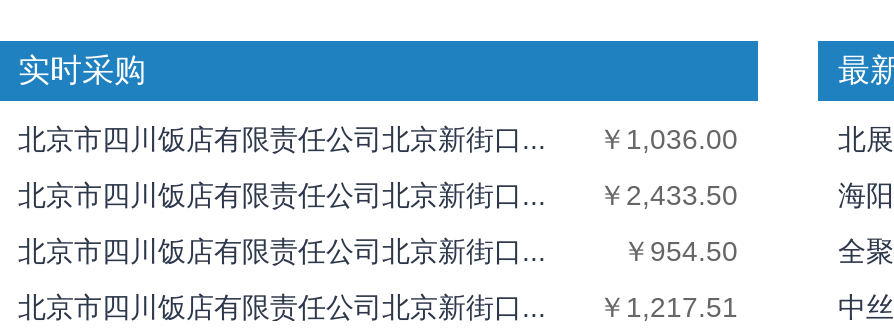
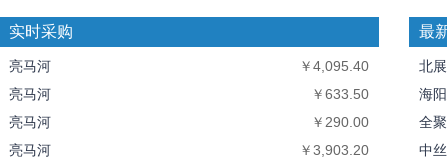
- 北京市四川饭店有限责任公司北京新街口...
- ￥1,036.00
+ 亮马河
+ ￥4,095.40

- 北京市四川饭店有限责任公司北京新街口...
- ￥2,433.50
+ 亮马河
+ ￥633.50

- 北京市四川饭店有限责任公司北京新街口...
- ￥954.50
+ 亮马河
+ ￥290.00

- 北京市四川饭店有限责任公司北京新街口...
- ￥1,217.51
+ 亮马河
+ ￥3,903.20
